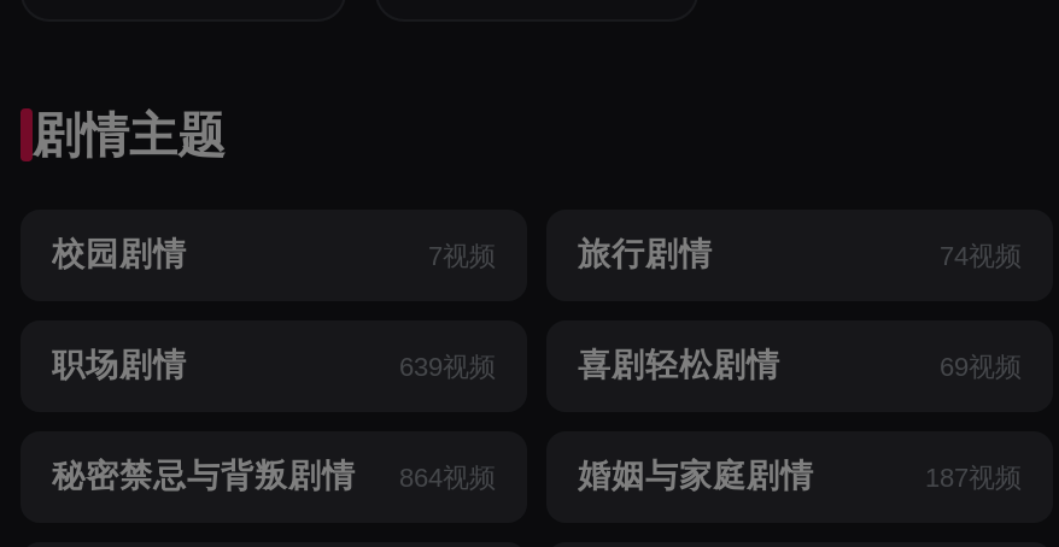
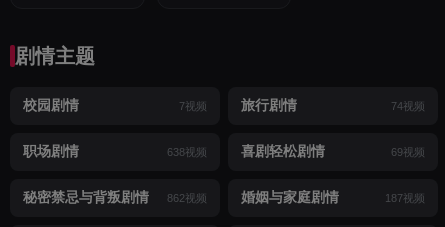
- 639视频
+ 638视频

- 秘密禁忌与背叛剧情 864视频
+ 秘密禁忌与背叛剧情 862视频
